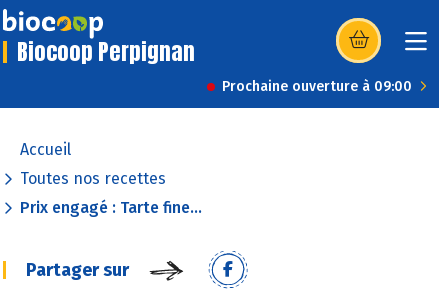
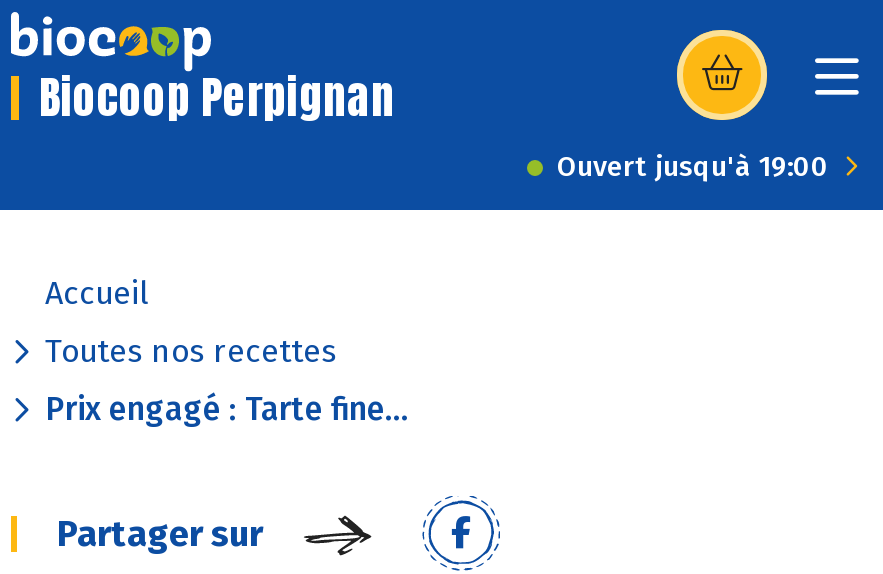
- Prochaine ouverture à 09:00
+ Ouvert jusqu'à 19:00
